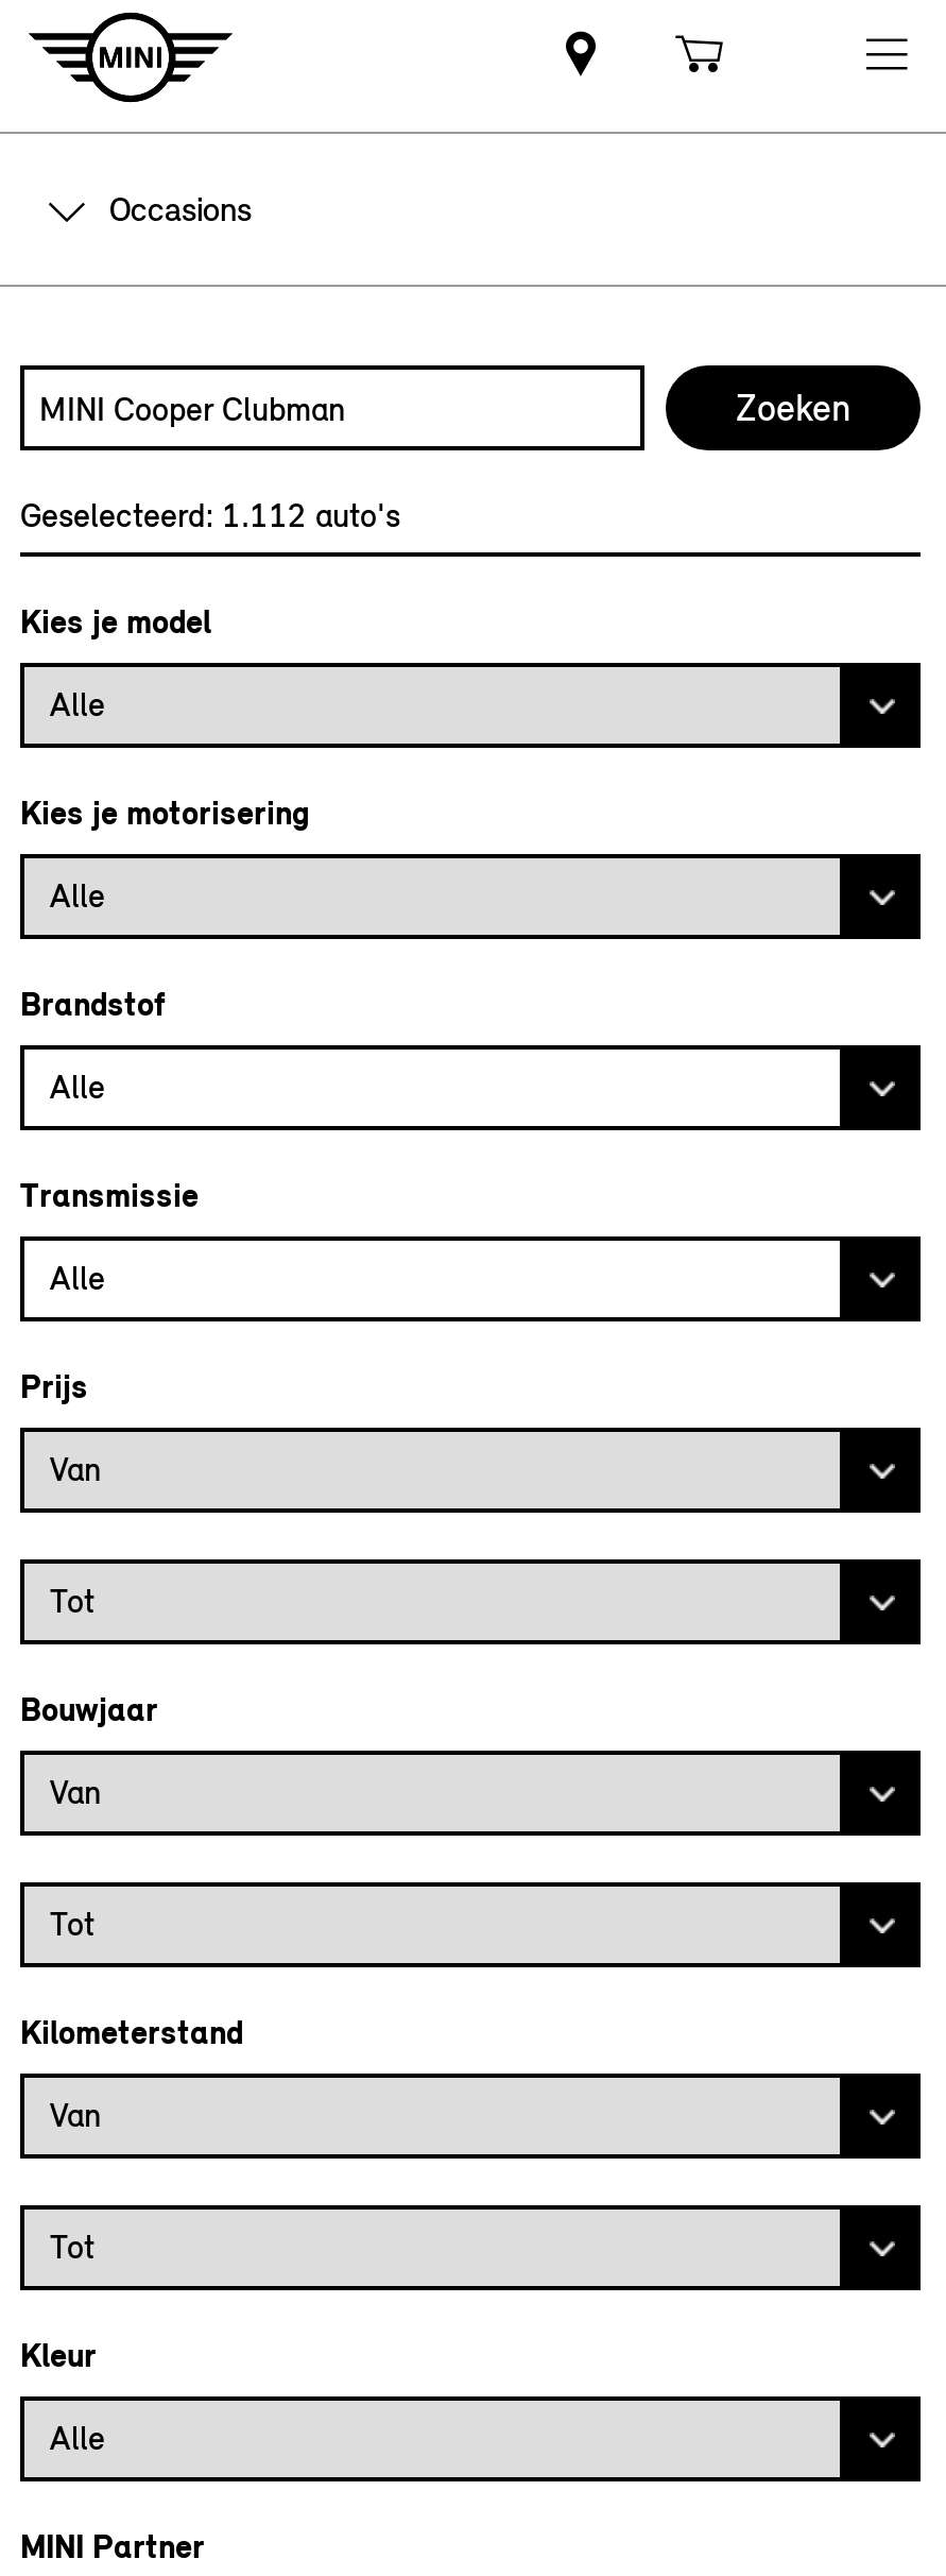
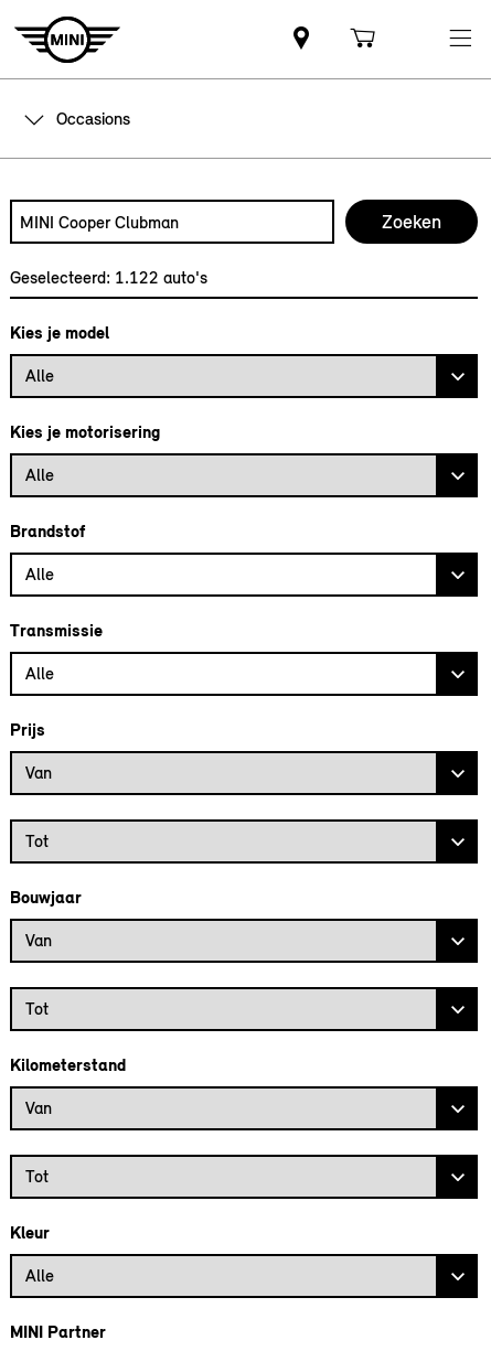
- Geselecteerd: 1.112 auto's
+ Geselecteerd: 1.122 auto's
